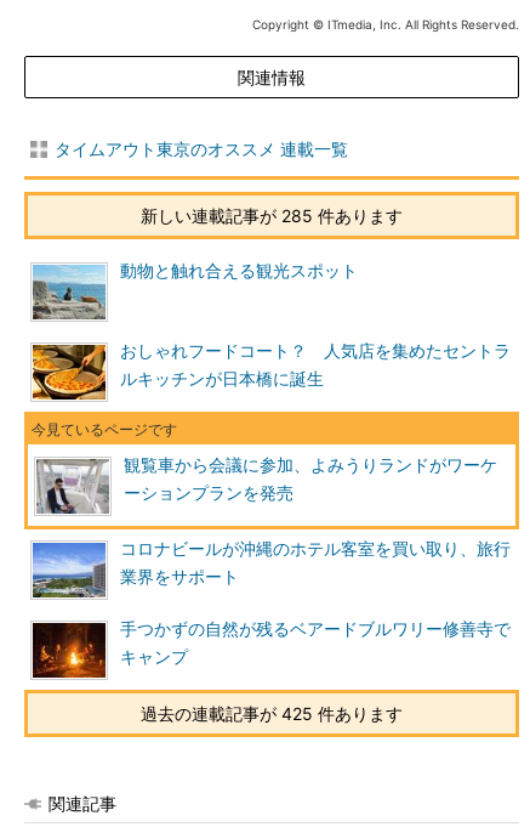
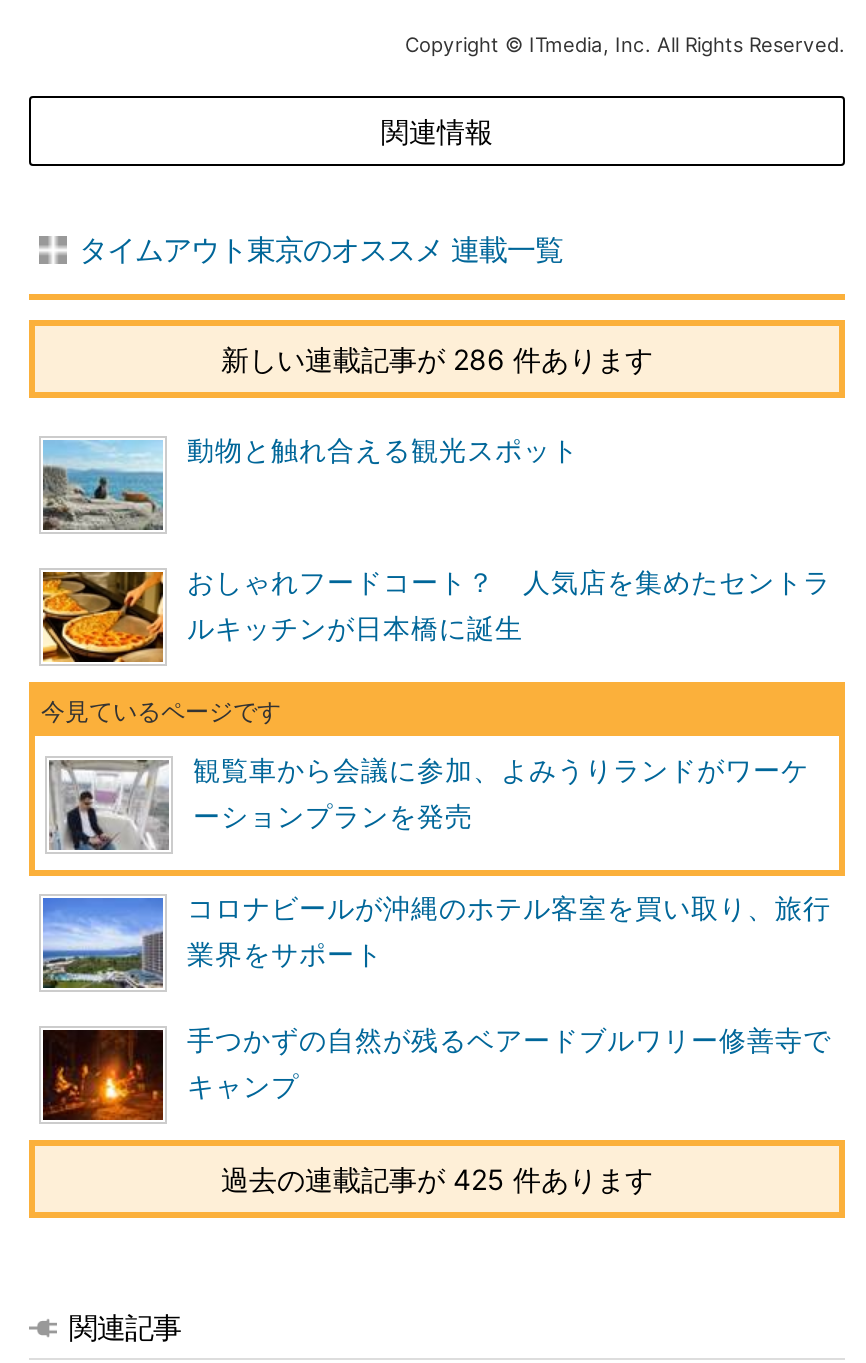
- 新しい連載記事が 285 件あります
+ 新しい連載記事が 286 件あります
